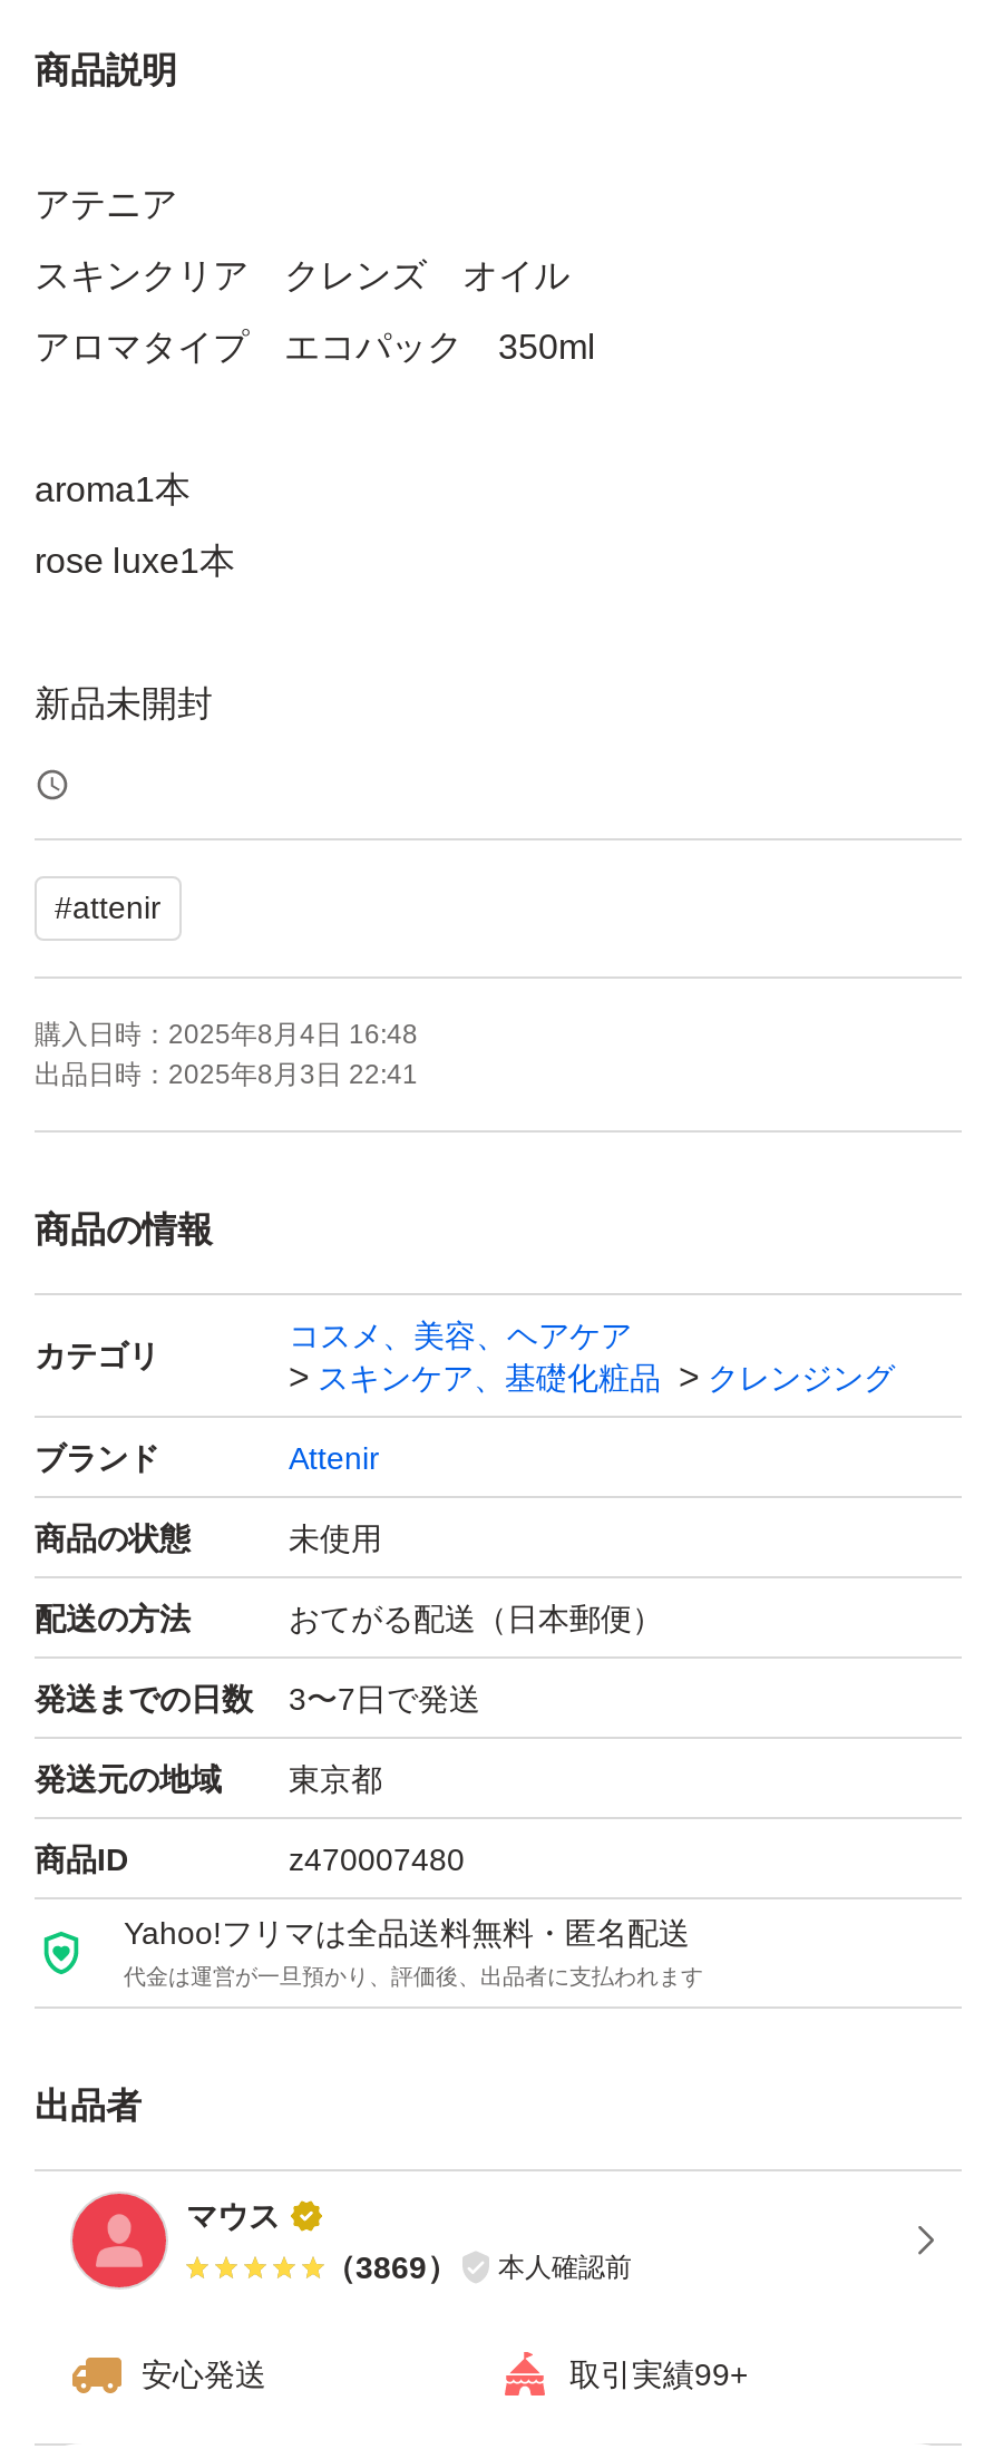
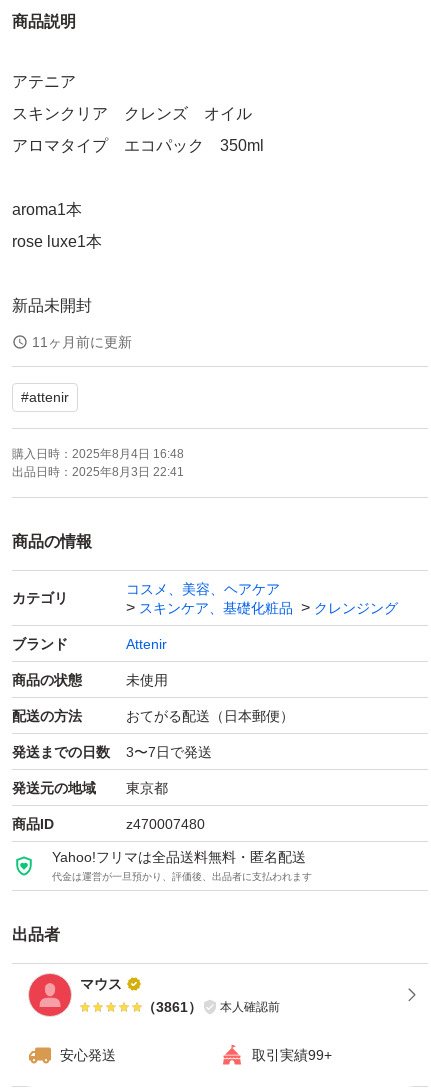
+ 11ヶ月前に更新

- （3869） 本人確認前
+ （3861） 本人確認前
